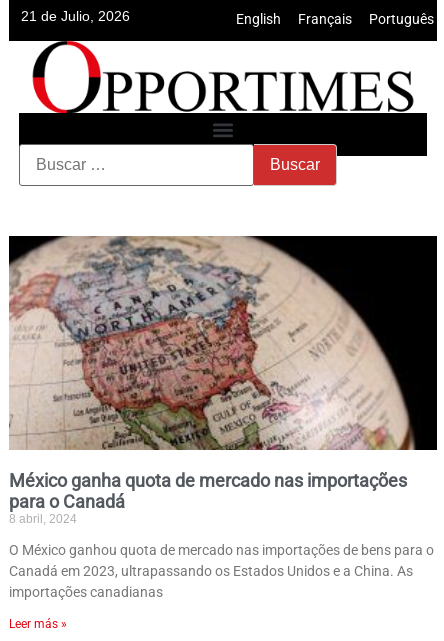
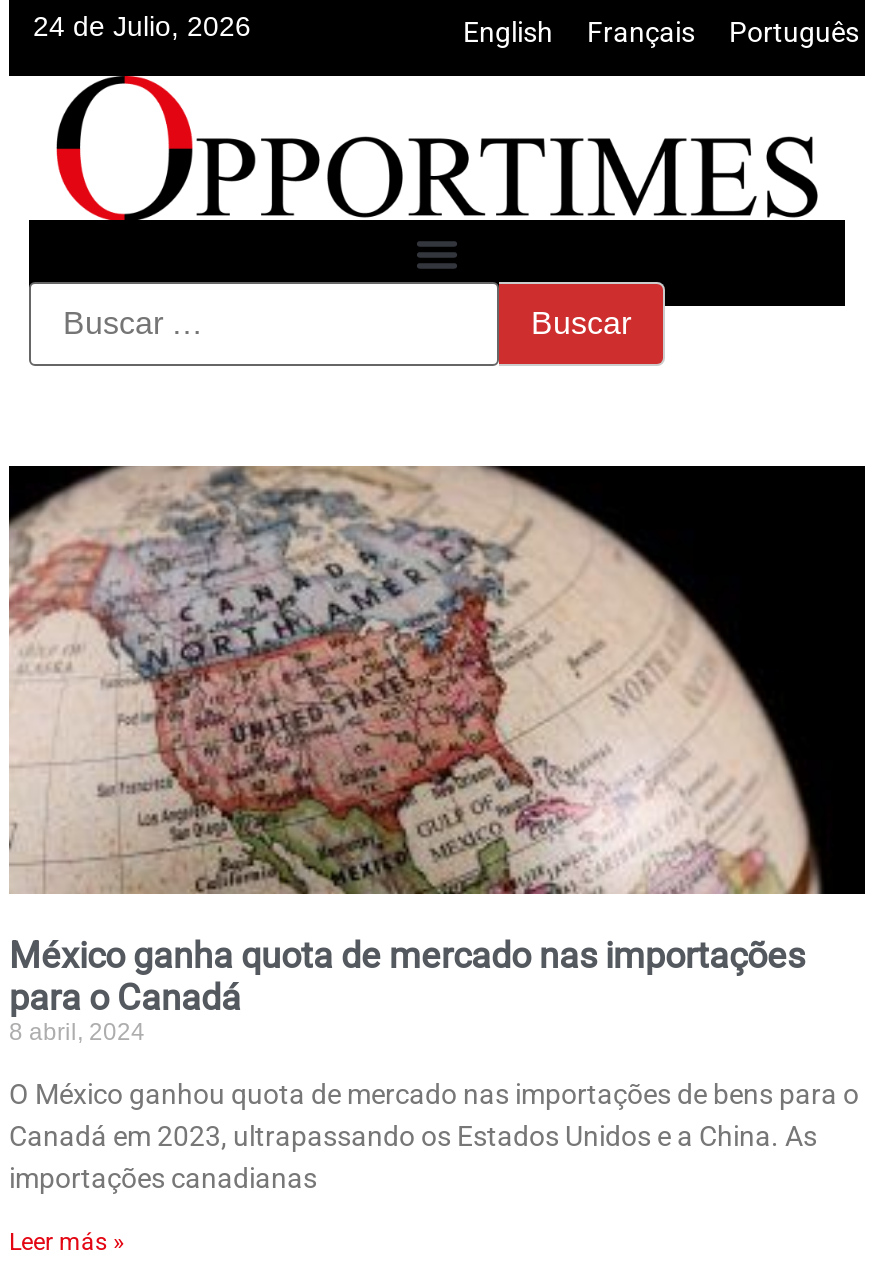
- 21 de Julio, 2026
+ 24 de Julio, 2026
